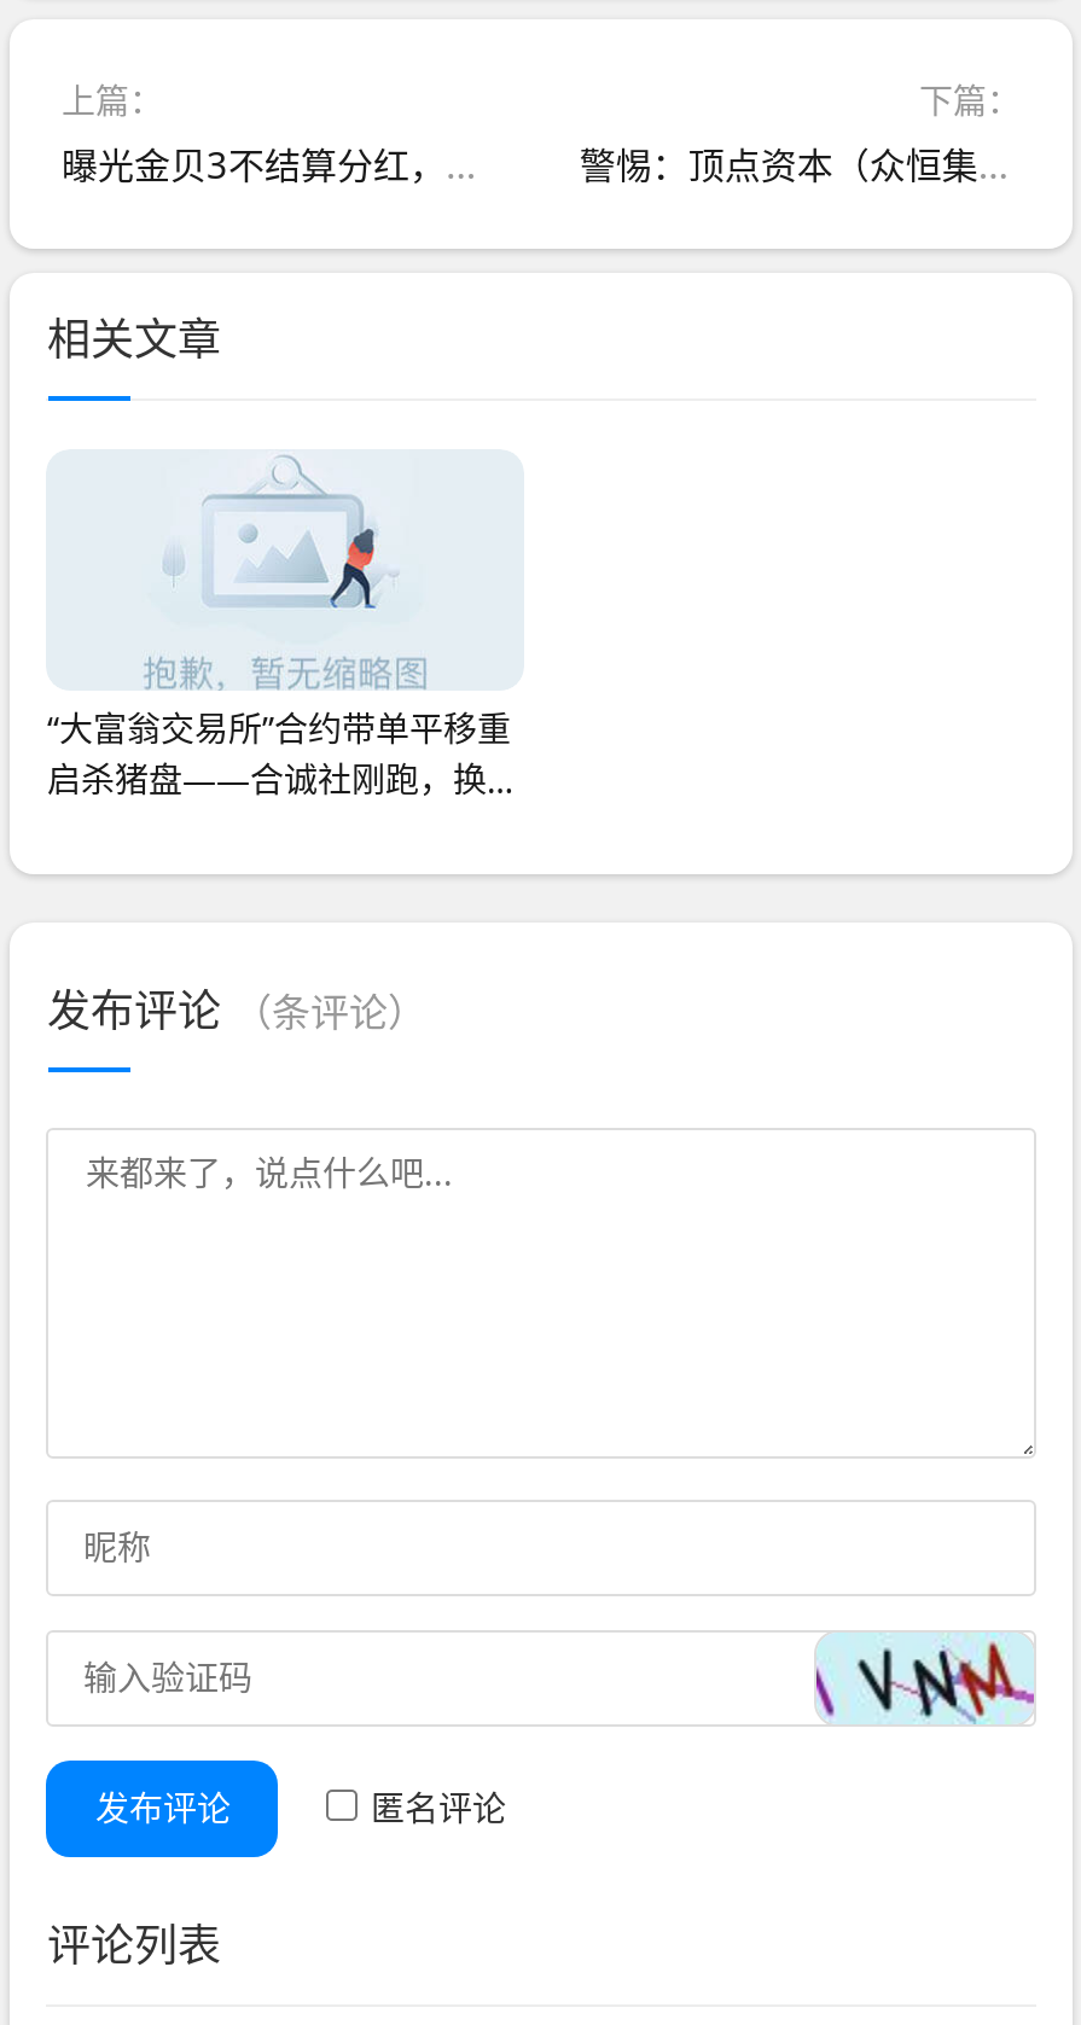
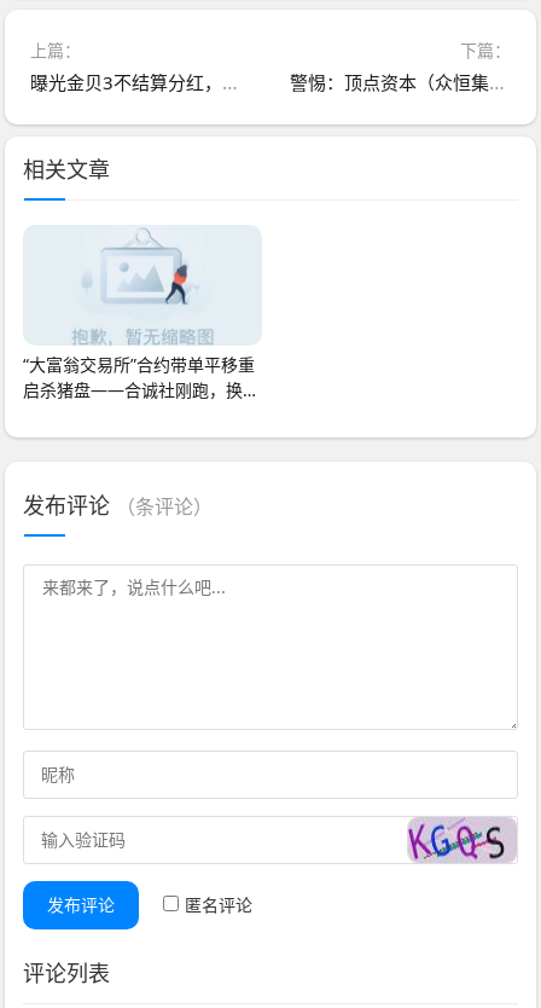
- [image]
+ [image]
